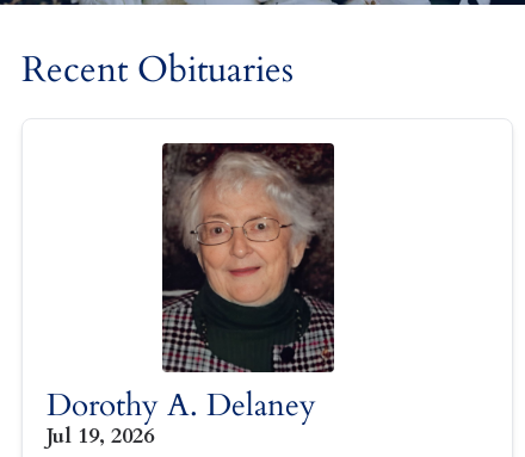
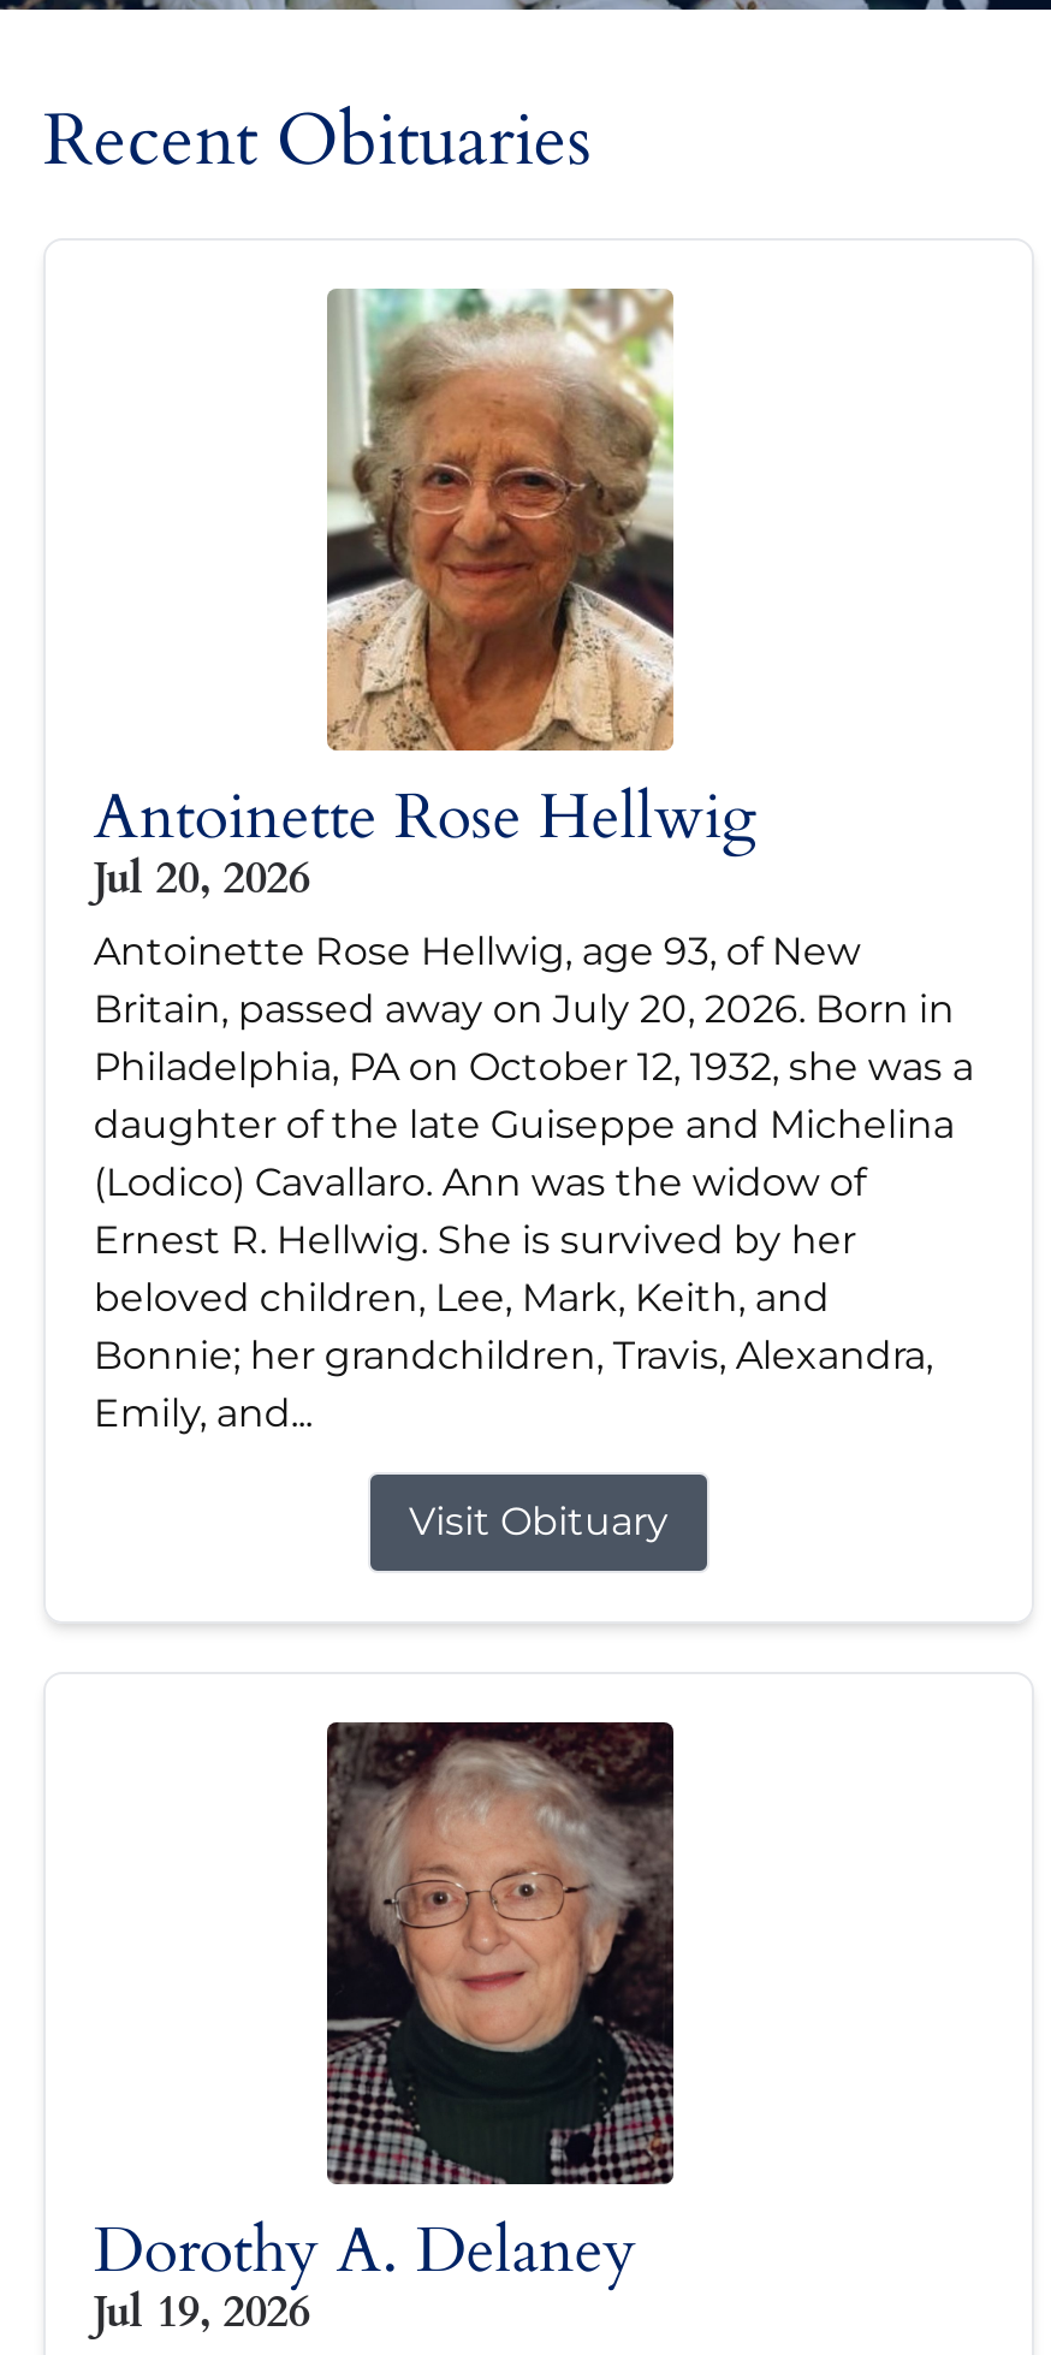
+ [image]
+ Antoinette Rose Hellwig
+ Jul 20, 2026
+ Antoinette Rose Hellwig, age 93, of New
+ Britain, passed away on July 20, 2026. Born in
+ Philadelphia, PA on October 12, 1932, she was a
+ daughter of the late Guiseppe and Michelina
+ (Lodico) Cavallaro. Ann was the widow of
+ Ernest R. Hellwig. She is survived by her
+ beloved children, Lee, Mark, Keith, and
+ Bonnie; her grandchildren, Travis, Alexandra,
+ Emily, and...
+ Visit Obituary
